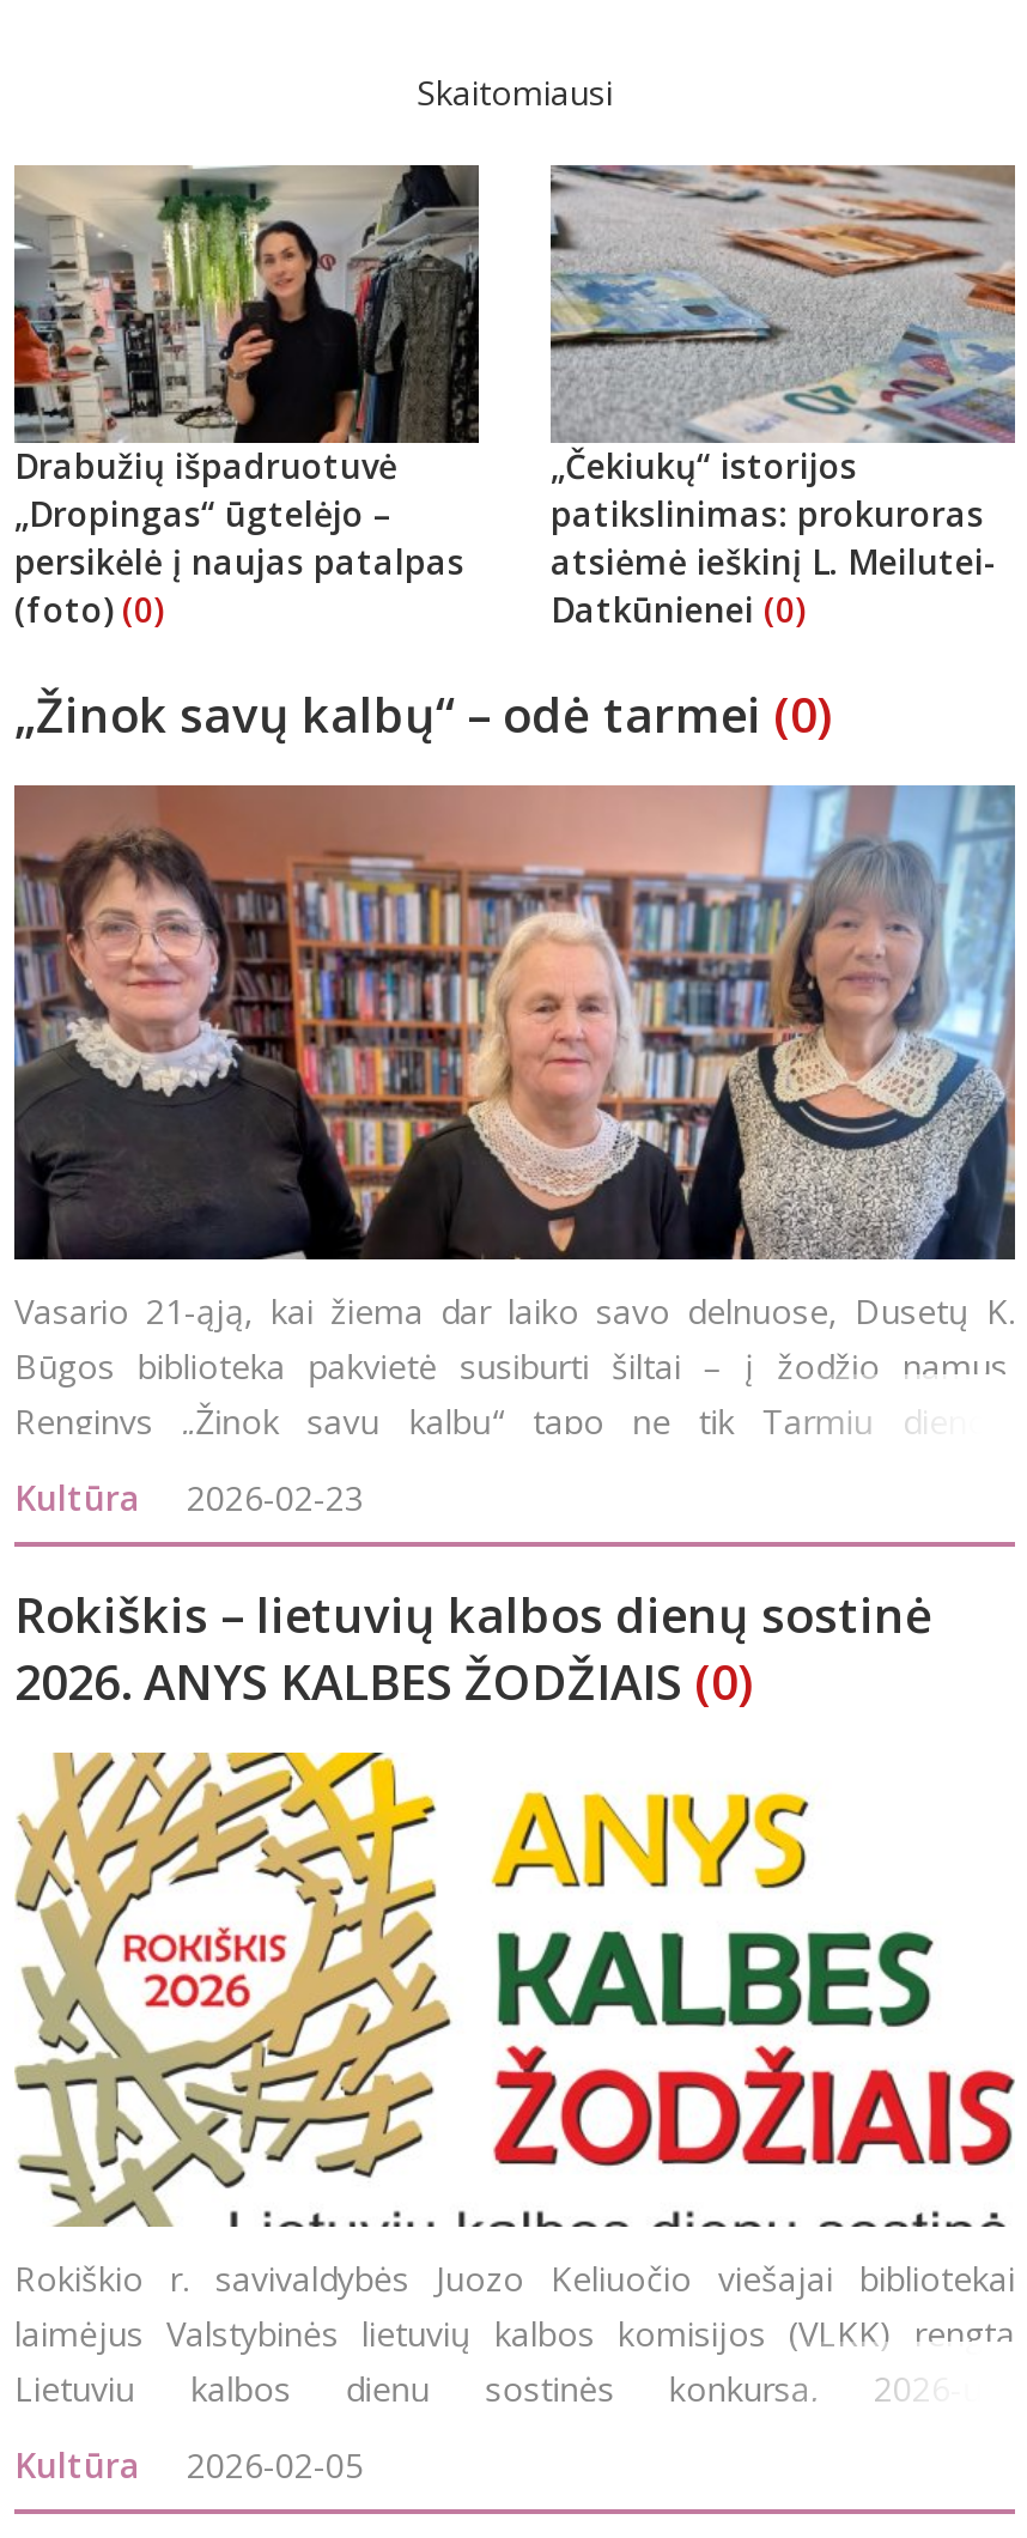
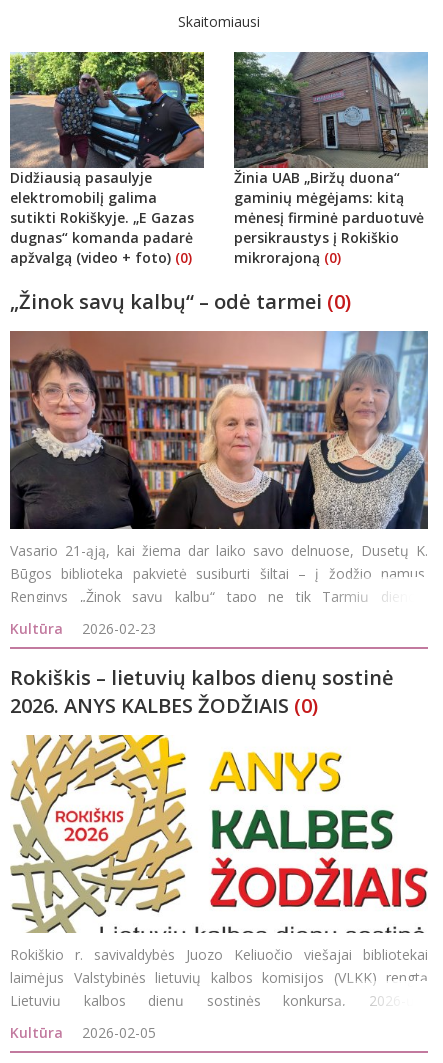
- [image]
- Drabužių išpadruotuvė
- „Dropingas“ ūgtelėjo –
- persikėlė į naujas patalpas
- (foto) (0)
+ [image]
+ Didžiausią pasaulyje
+ elektromobilį galima
+ sutikti Rokiškyje. „E Gazas
+ dugnas“ komanda padarė
+ apžvalgą (video + foto) (0)

- [image]
- „Čekiukų“ istorijos
- patikslinimas: prokuroras
- atsiėmė ieškinį L. Meilutei-
- Datkūnienei (0)
+ [image]
+ Žinia UAB „Biržų duona“
+ gaminių mėgėjams: kitą
+ mėnesį firminė parduotuvė
+ persikraustys į Rokiškio
+ mikrorajoną (0)
